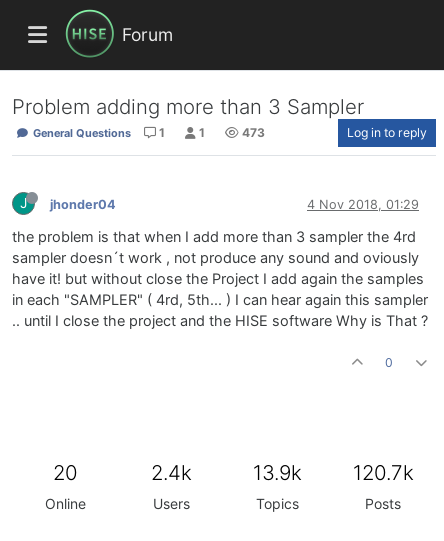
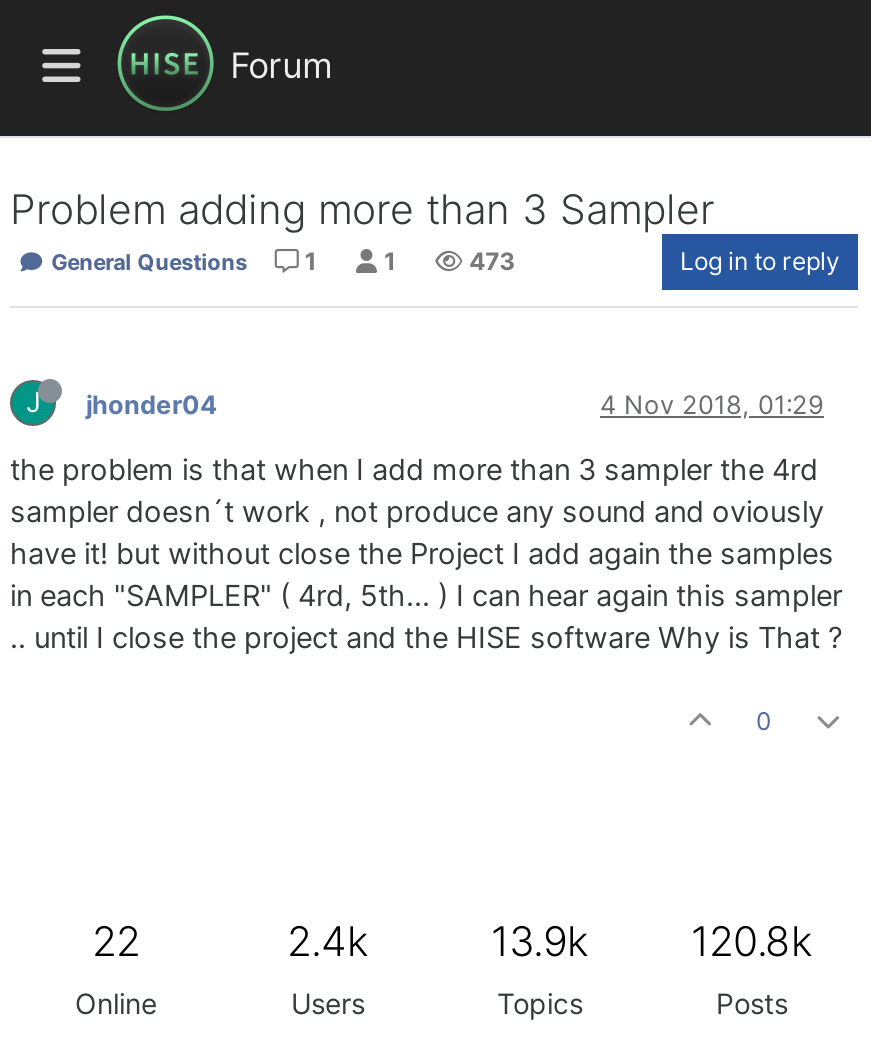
- 20
+ 22

- 120.7k
+ 120.8k
